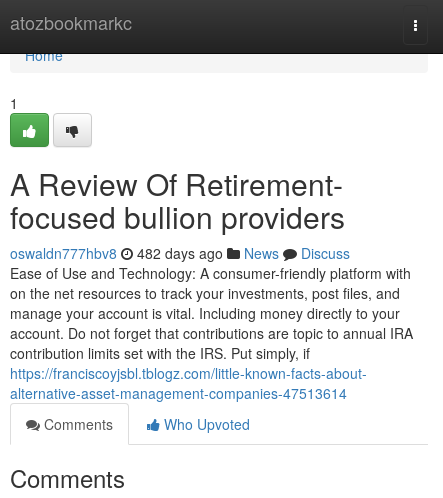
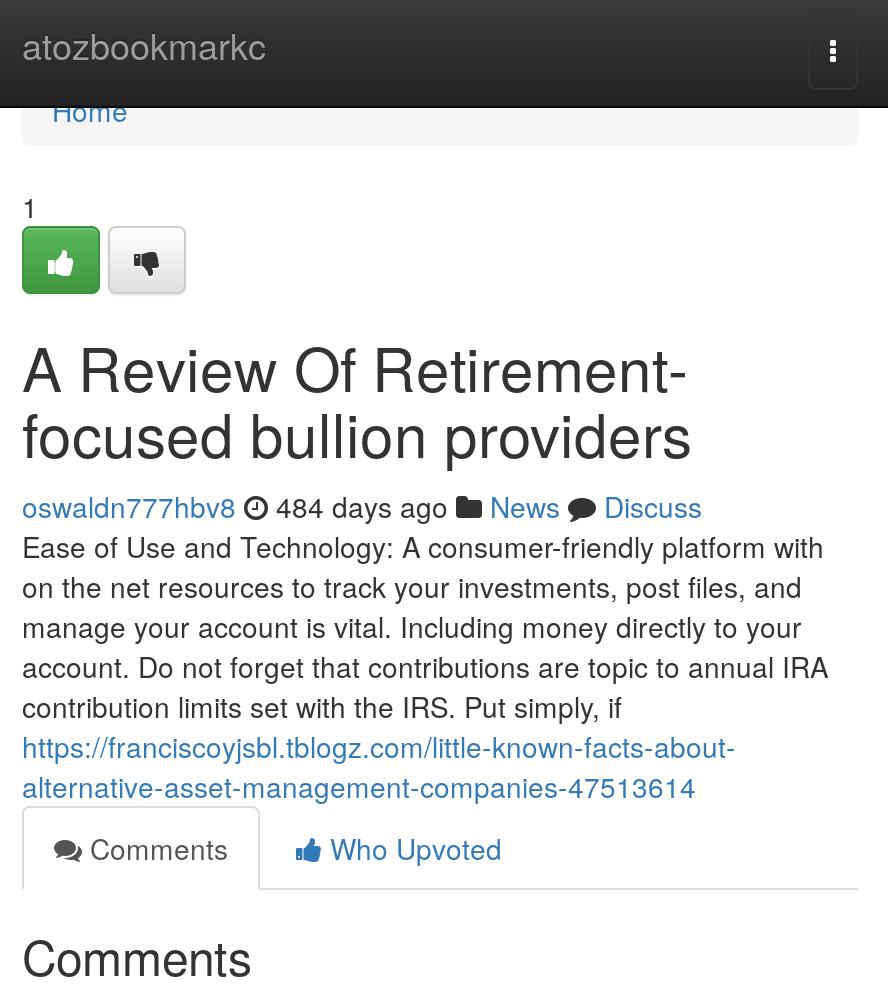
- oswaldn777hbv8 482 days ago News Discuss
+ oswaldn777hbv8 484 days ago News Discuss
